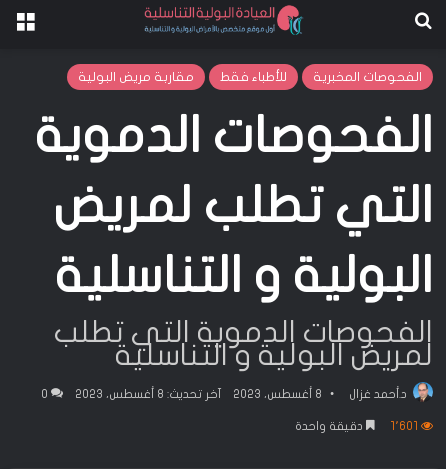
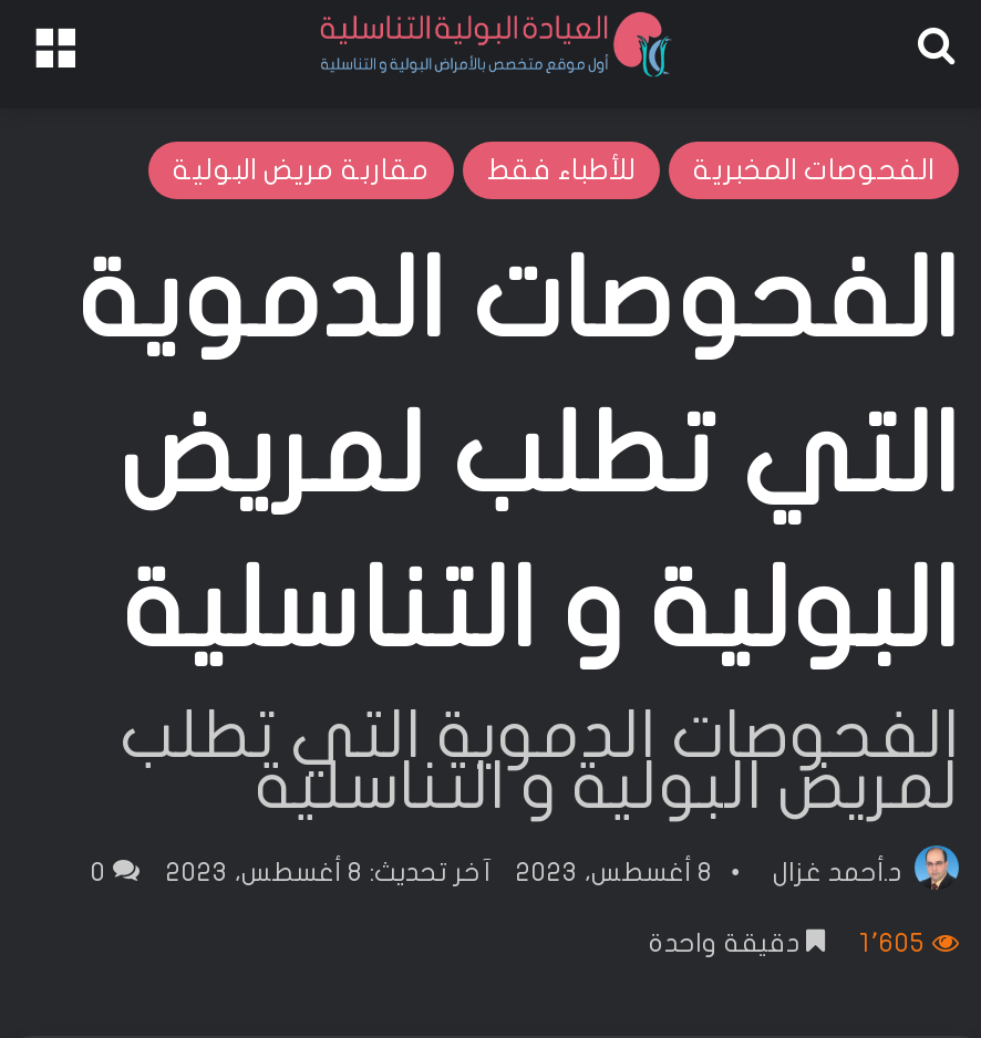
- 1٬601 دقيقة واحدة
+ 1٬605 دقيقة واحدة
